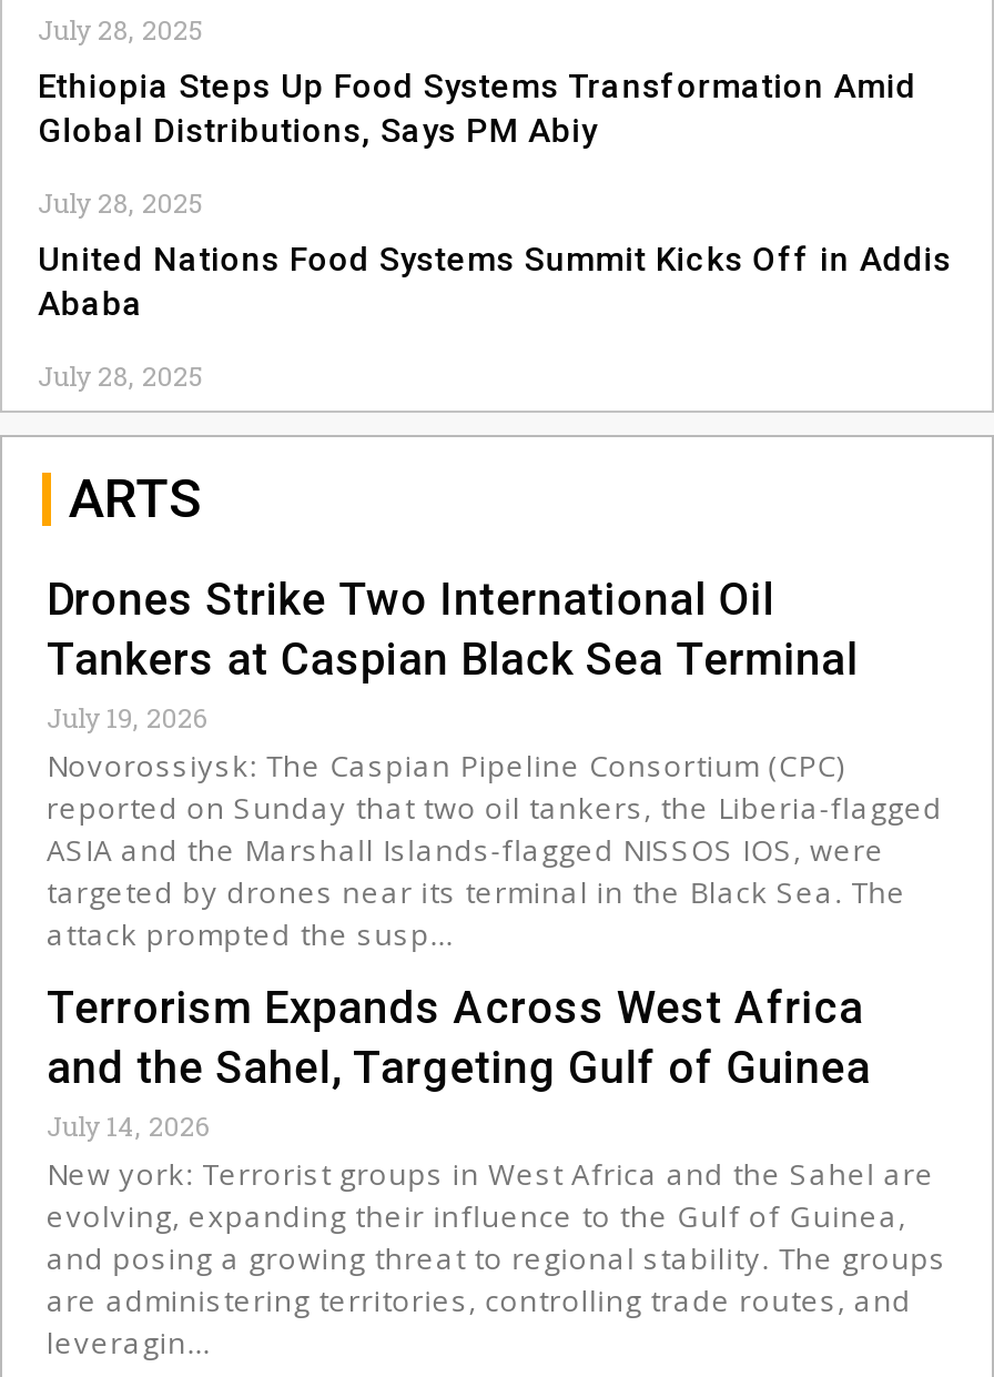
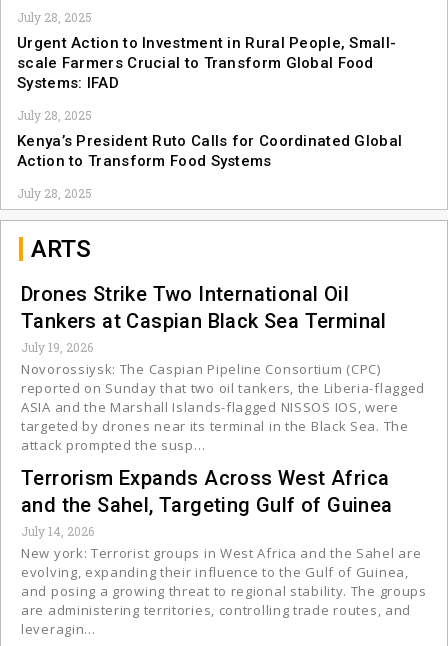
- Ethiopia Steps Up Food Systems Transformation Amid
- Global Distributions, Says PM Abiy
+ Urgent Action to Investment in Rural People, Small-
+ scale Farmers Crucial to Transform Global Food
+ Systems: IFAD

- United Nations Food Systems Summit Kicks Off in Addis
- Ababa
+ Kenya’s President Ruto Calls for Coordinated Global
+ Action to Transform Food Systems
